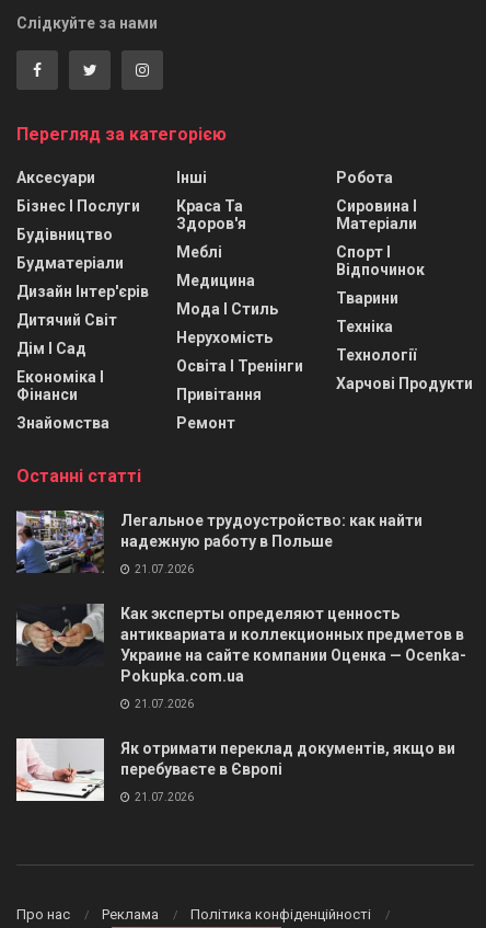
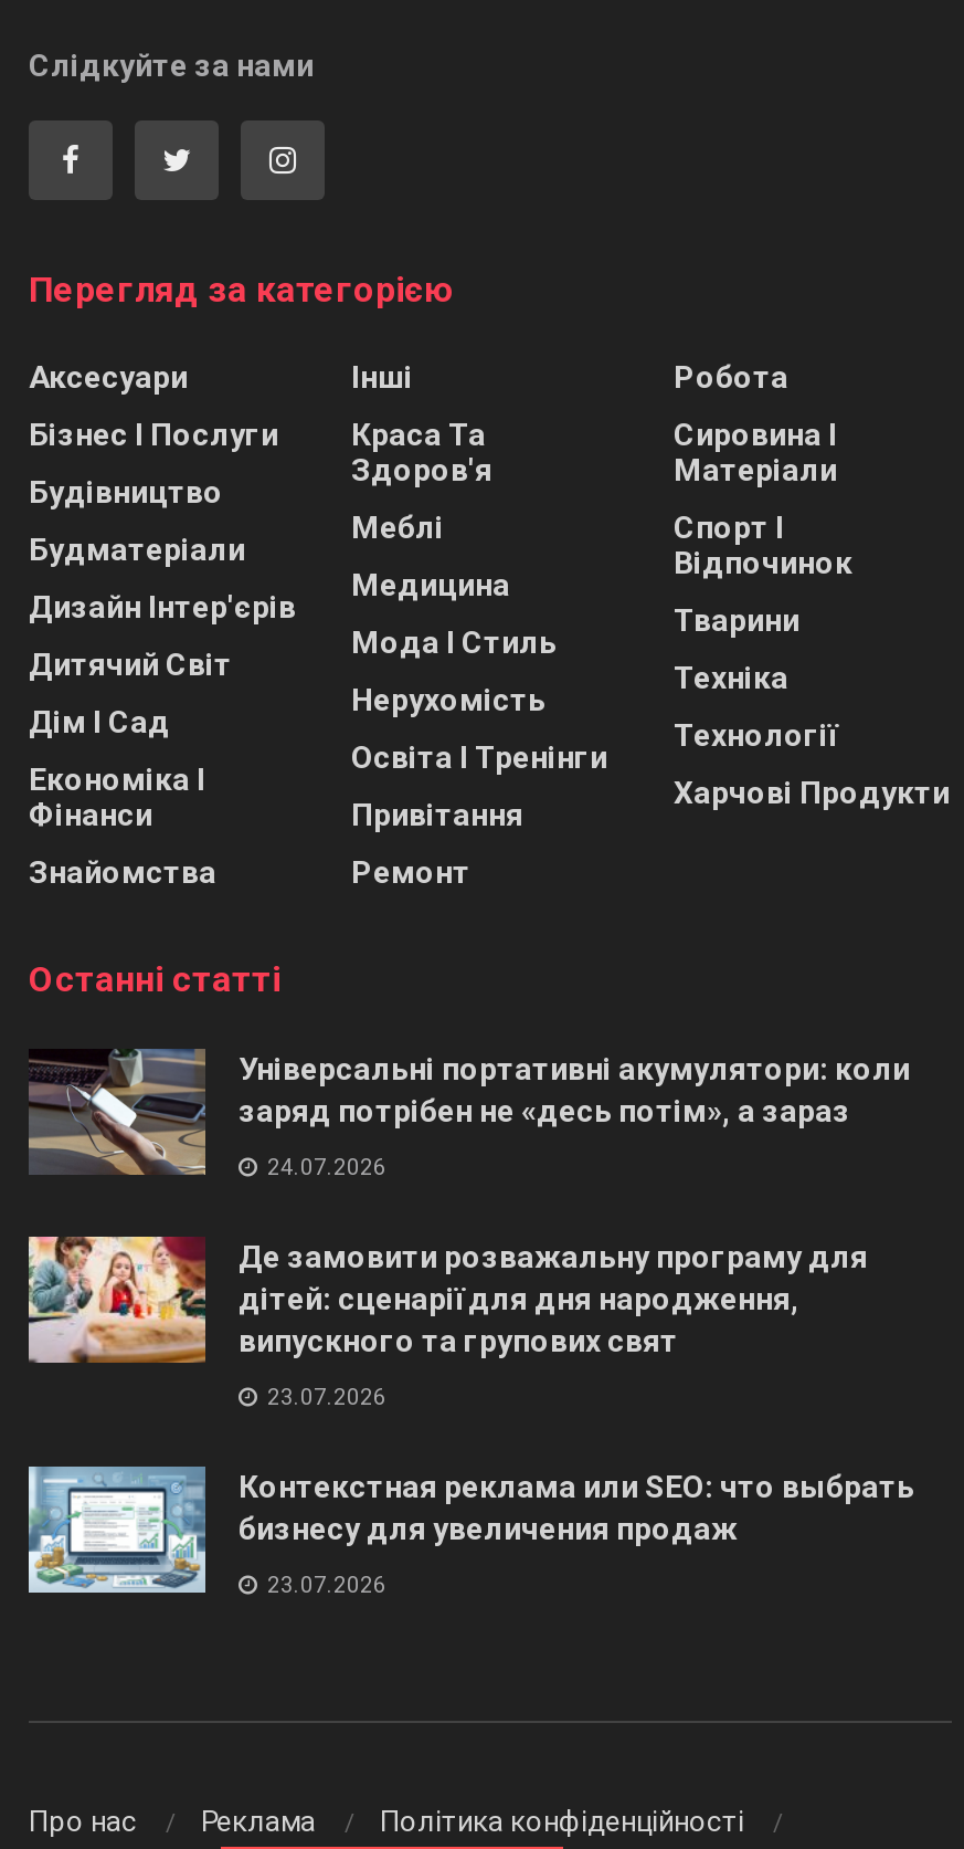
- [image]
- Легальное трудоустройство: как найти
- надежную работу в Польше
+ [image]
+ Універсальні портативні акумулятори: коли
+ заряд потрібен не «десь потім», а зараз

- 21.07.2026
+ 24.07.2026

- [image]
- Как эксперты определяют ценность
- антиквариата и коллекционных предметов в
- Украине на сайте компании Оценка — Ocenka-
- Pokupka.com.ua
+ [image]
+ Де замовити розважальну програму для
+ дітей: сценарії для дня народження,
+ випускного та групових свят

- 21.07.2026
+ 23.07.2026

- [image]
- Як отримати переклад документів, якщо ви
- перебуваєте в Європі
+ [image]
+ Контекстная реклама или SEO: что выбрать
+ бизнесу для увеличения продаж

- 21.07.2026
+ 23.07.2026
